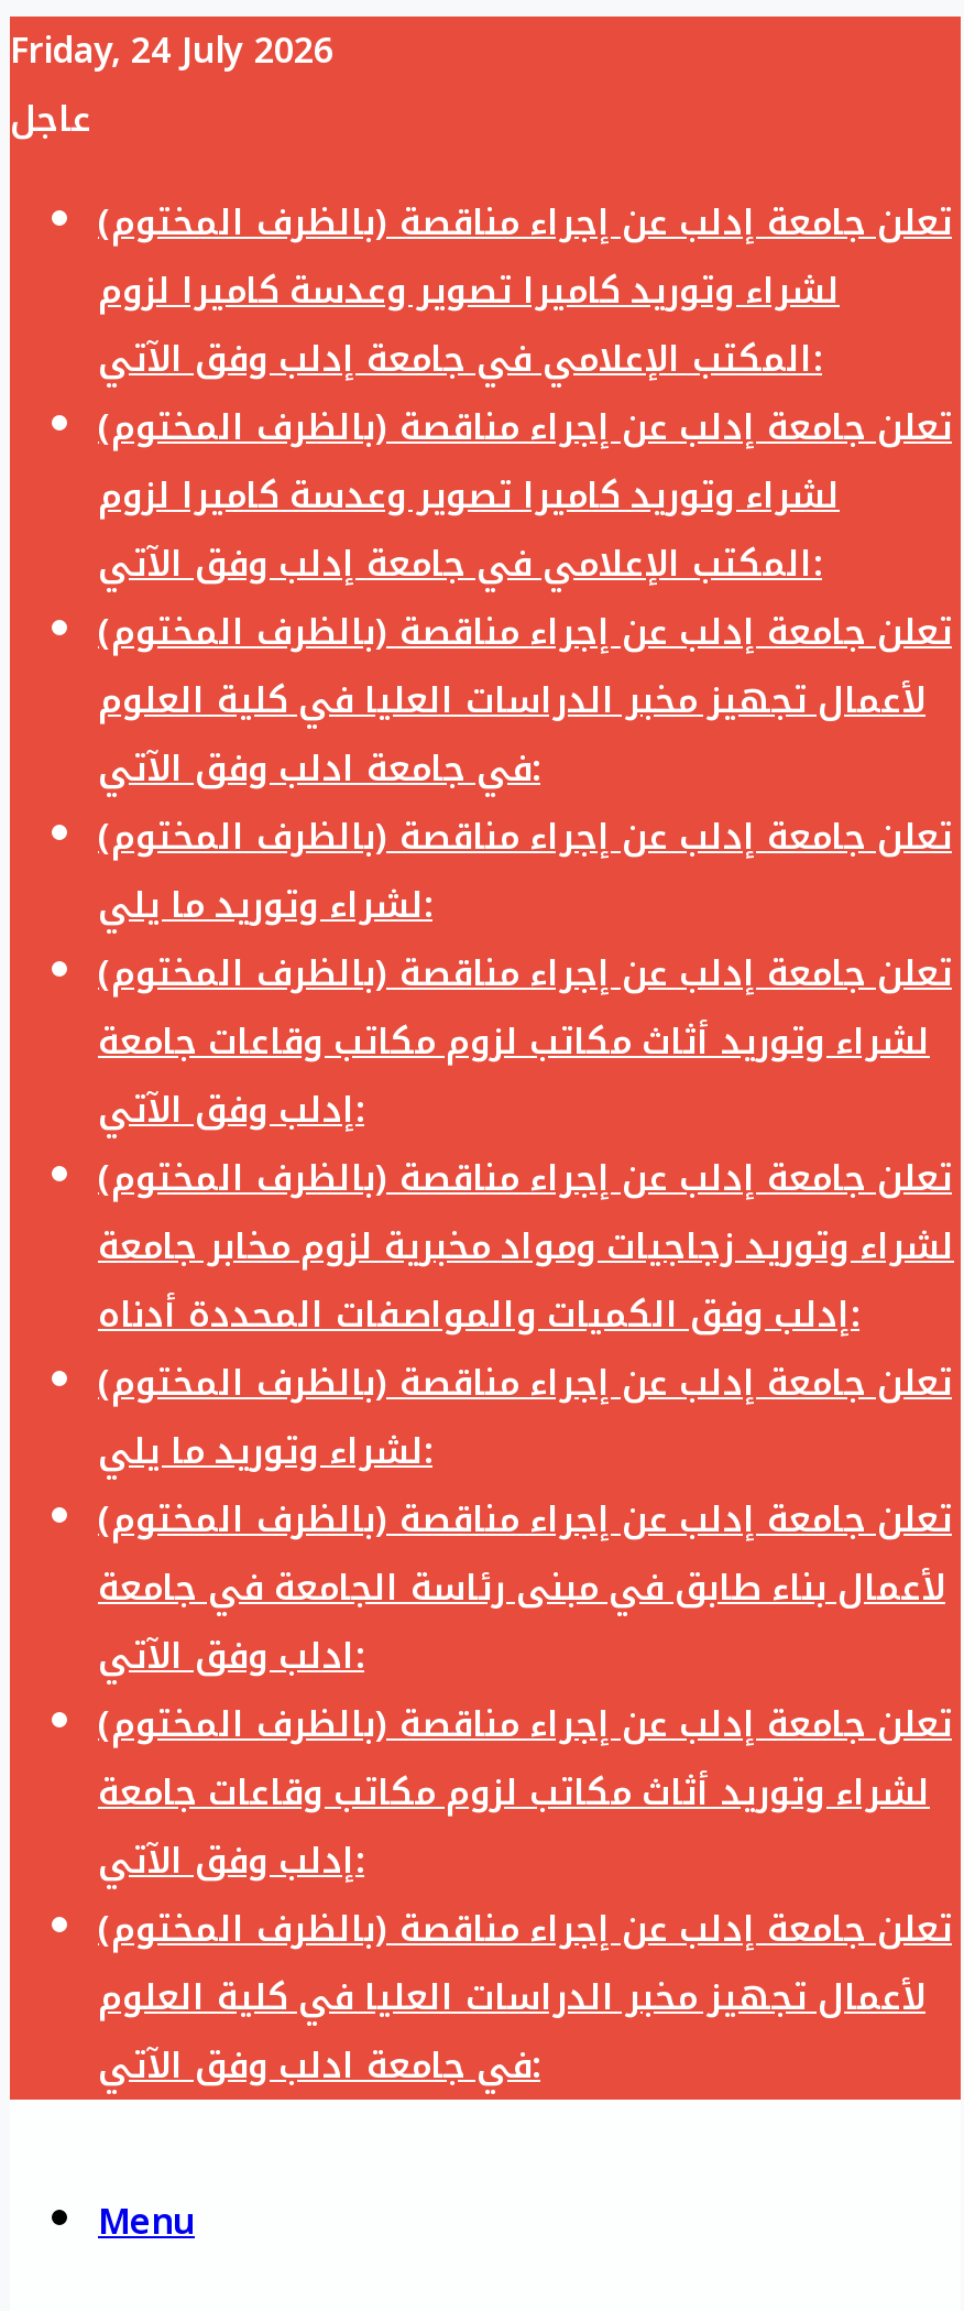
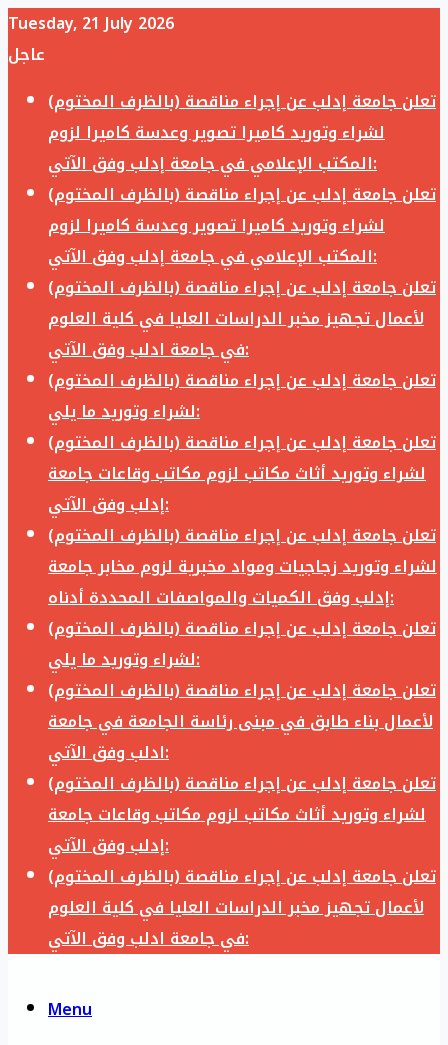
- Friday, 24 July 2026
+ Tuesday, 21 July 2026
